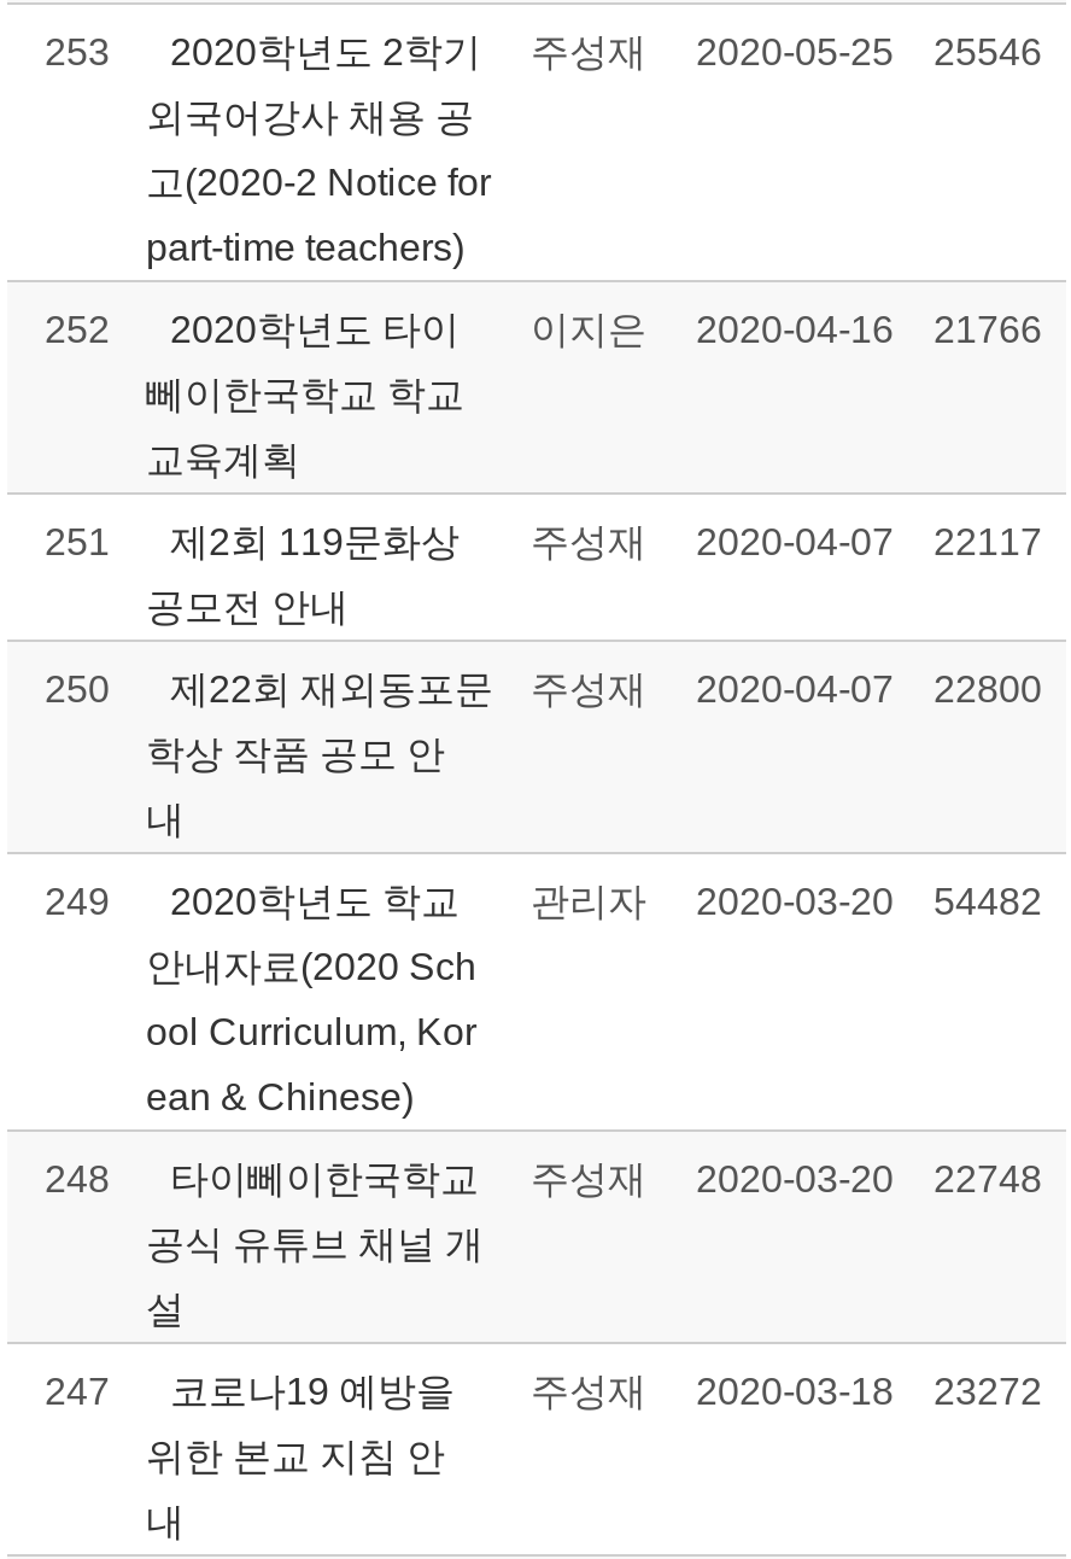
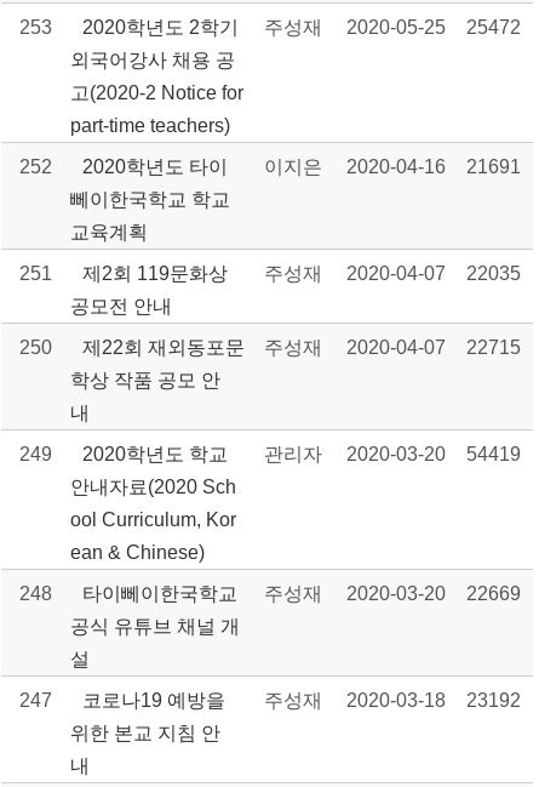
- 253 2020학년도 2학기 주성재 2020-05-25 25546
+ 253 2020학년도 2학기 주성재 2020-05-25 25472

- 252 2020학년도 타이 이지은 2020-04-16 21766
+ 252 2020학년도 타이 이지은 2020-04-16 21691

- 251 제2회 119문화상 주성재 2020-04-07 22117
+ 251 제2회 119문화상 주성재 2020-04-07 22035

- 250 제22회 재외동포문 주성재 2020-04-07 22800
+ 250 제22회 재외동포문 주성재 2020-04-07 22715

- 249 2020학년도 학교 관리자 2020-03-20 54482
+ 249 2020학년도 학교 관리자 2020-03-20 54419

- 248 타이뻬이한국학교 주성재 2020-03-20 22748
+ 248 타이뻬이한국학교 주성재 2020-03-20 22669

- 247 코로나19 예방을 주성재 2020-03-18 23272
+ 247 코로나19 예방을 주성재 2020-03-18 23192
